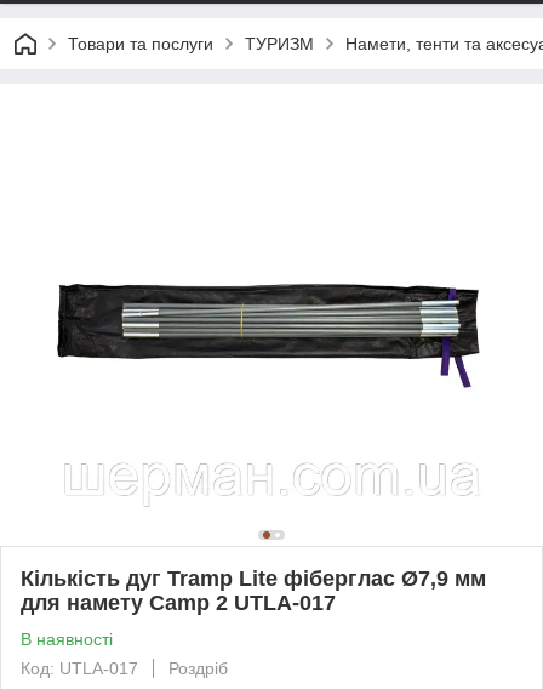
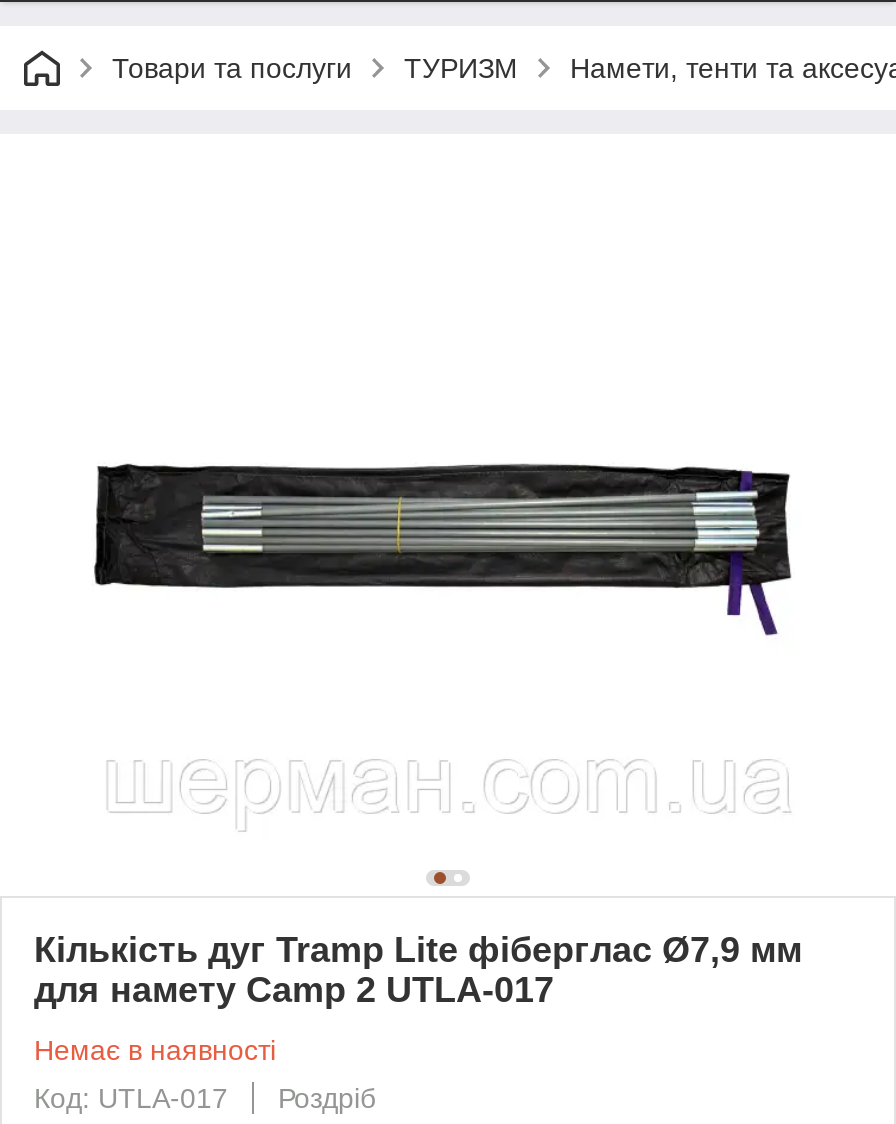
- В наявності
+ Немає в наявності
